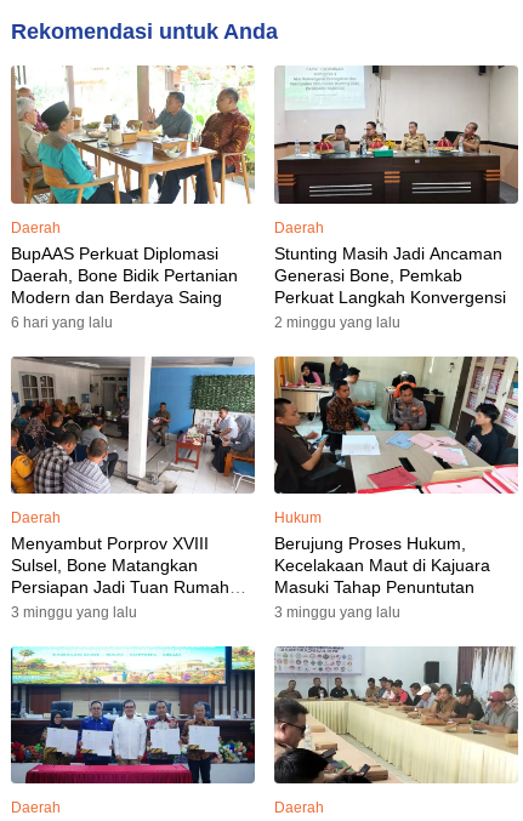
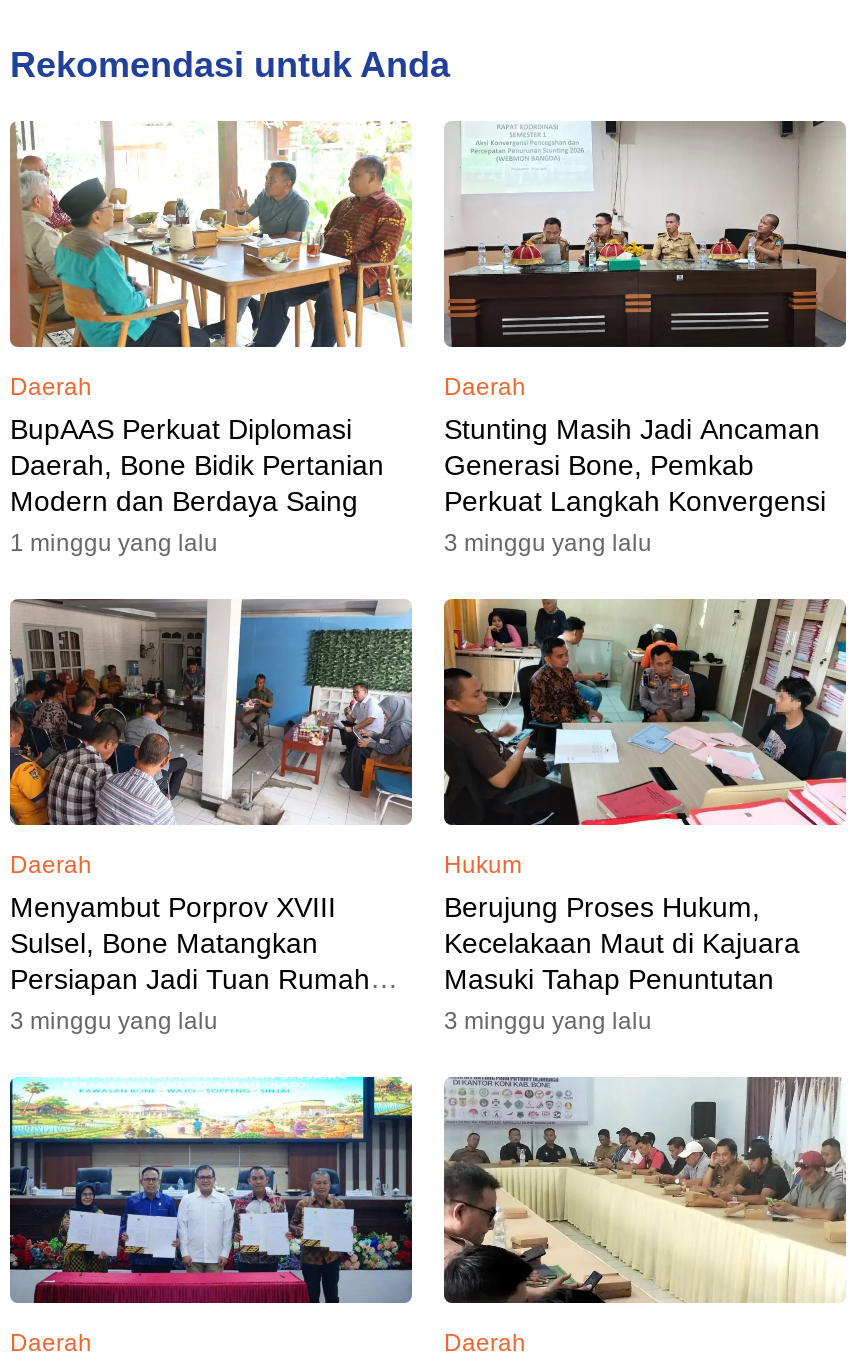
- 6 hari yang lalu
+ 1 minggu yang lalu

- 2 minggu yang lalu
+ 3 minggu yang lalu
